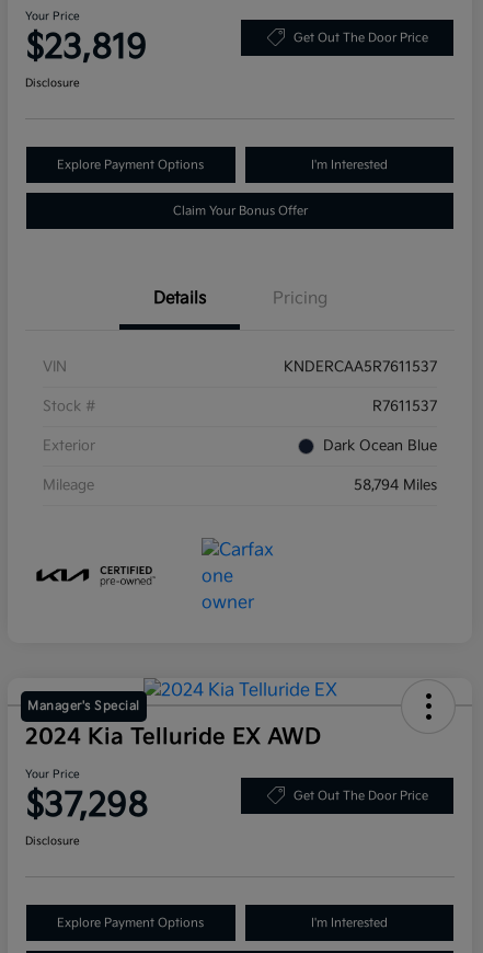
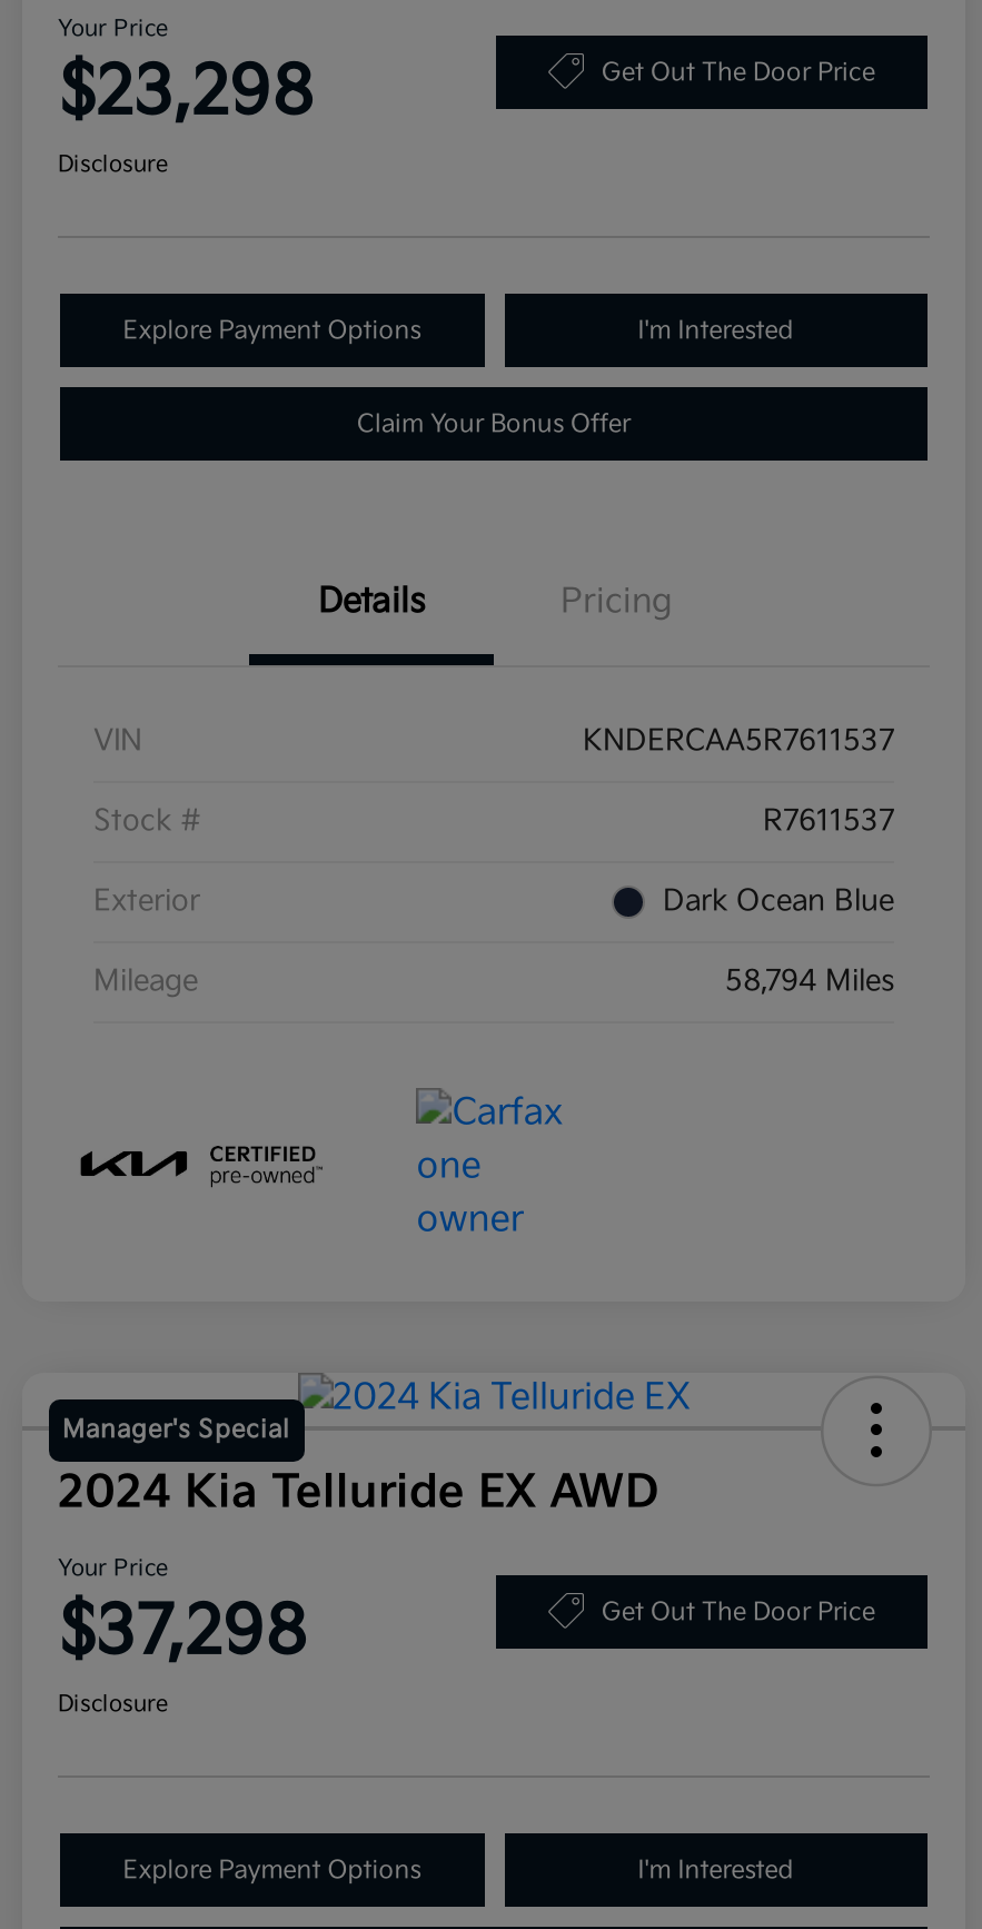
- $23,819
+ $23,298
